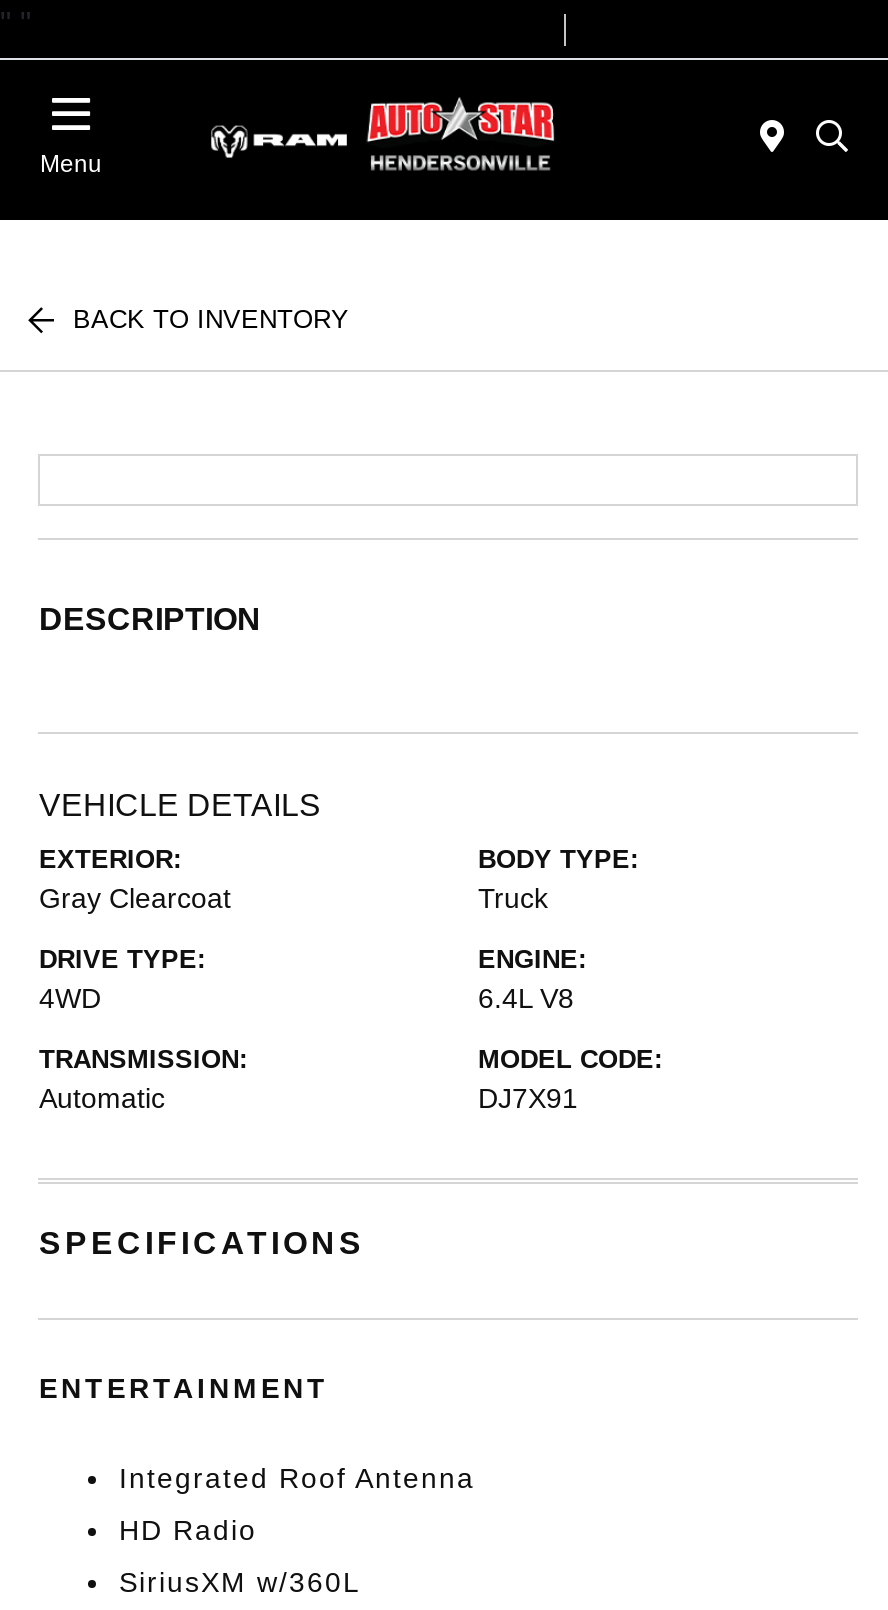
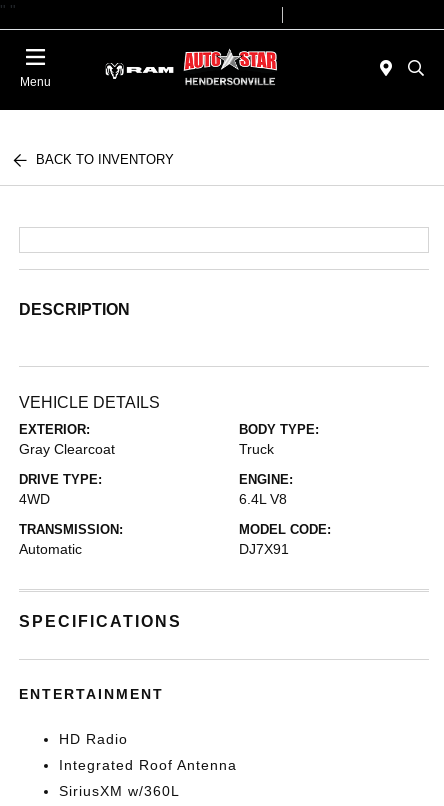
moved down: Integrated Roof Antenna

moved up: HD Radio
